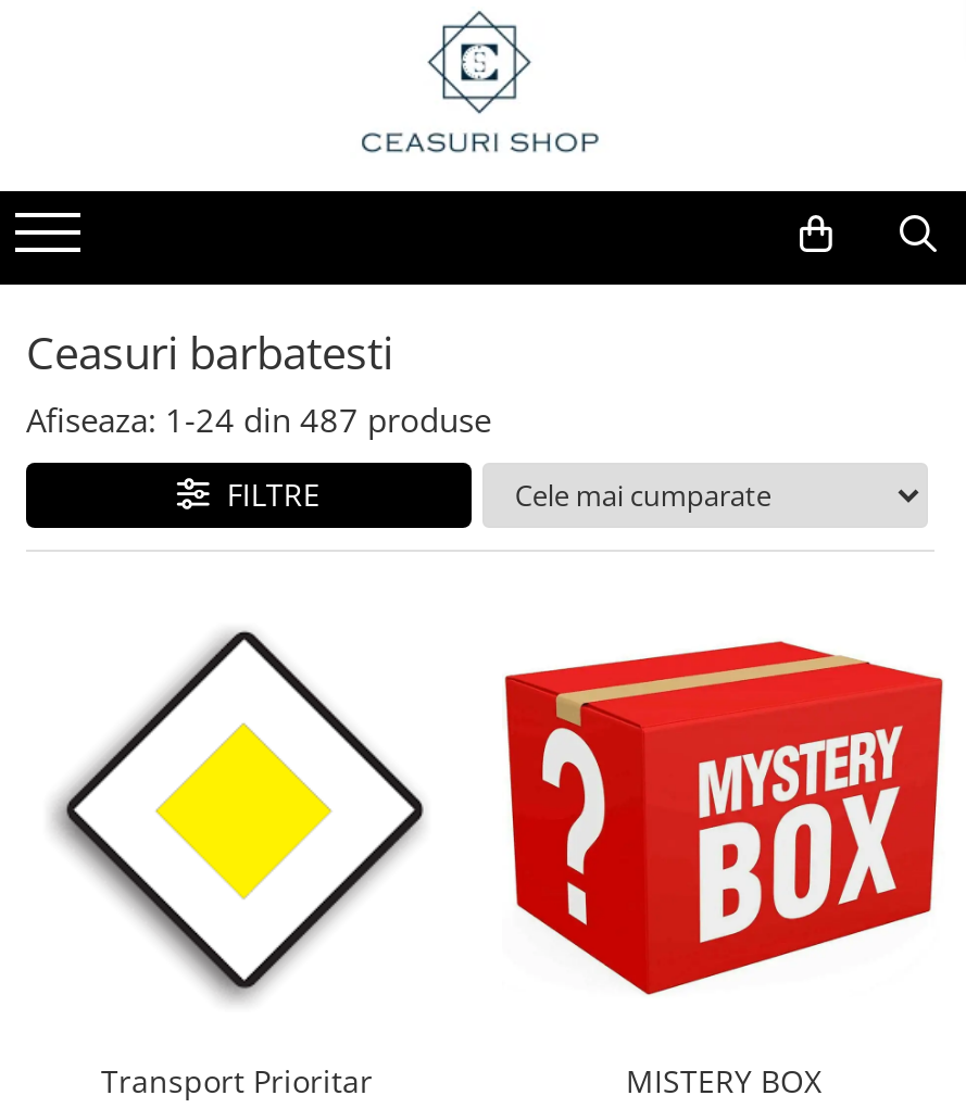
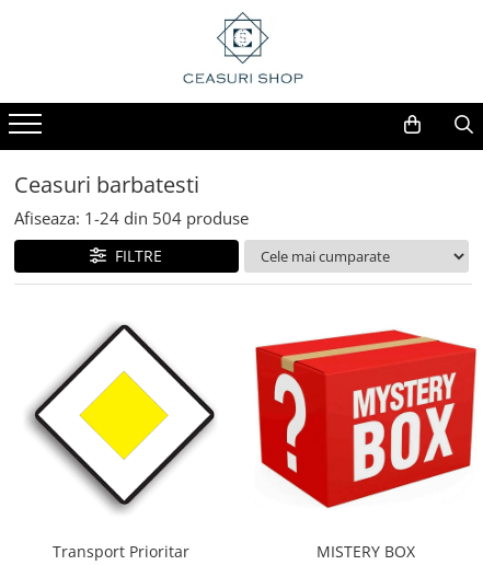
- Afiseaza: 1- 24 din 487 produse
+ Afiseaza: 1- 24 din 504 produse
